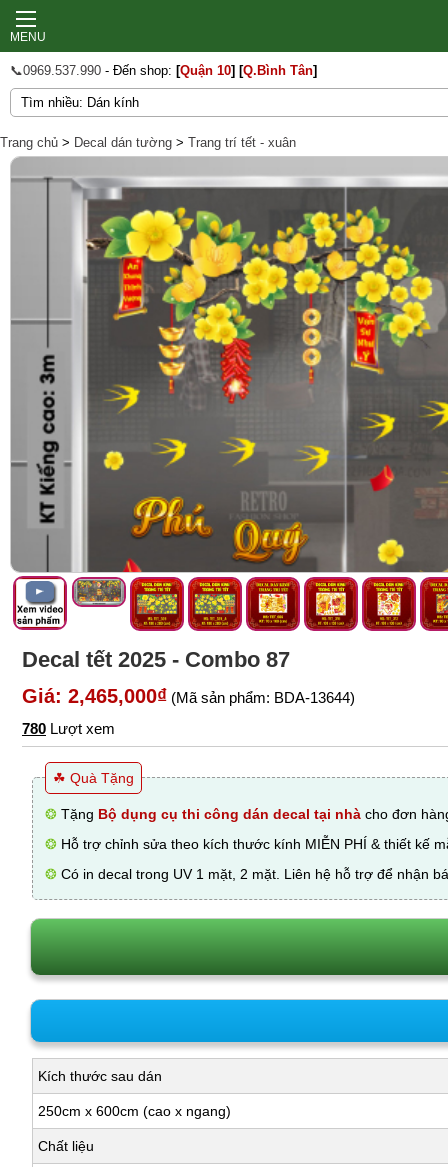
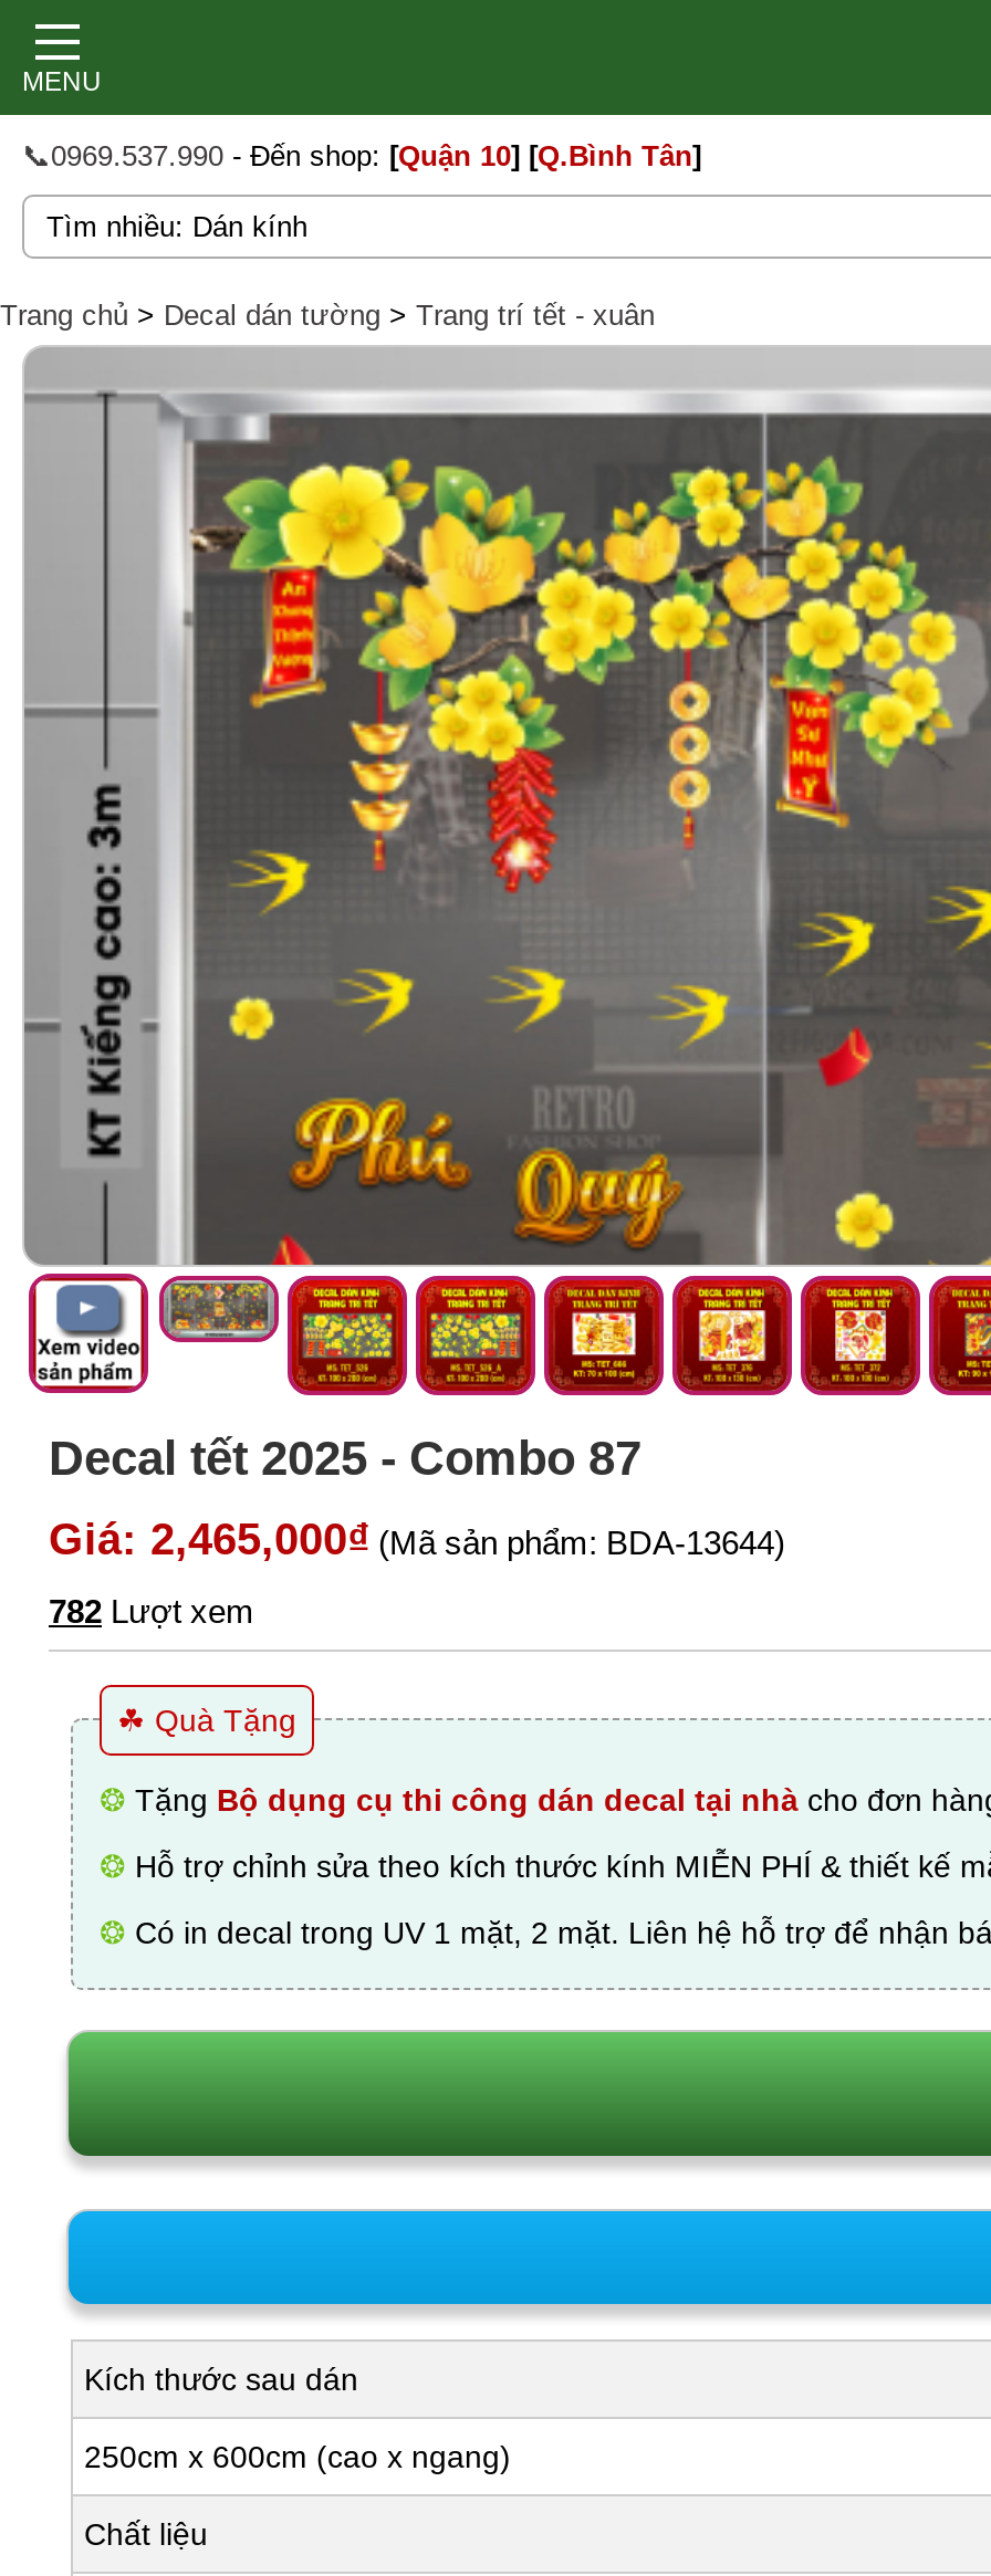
- 780 Lượt xem
+ 782 Lượt xem
